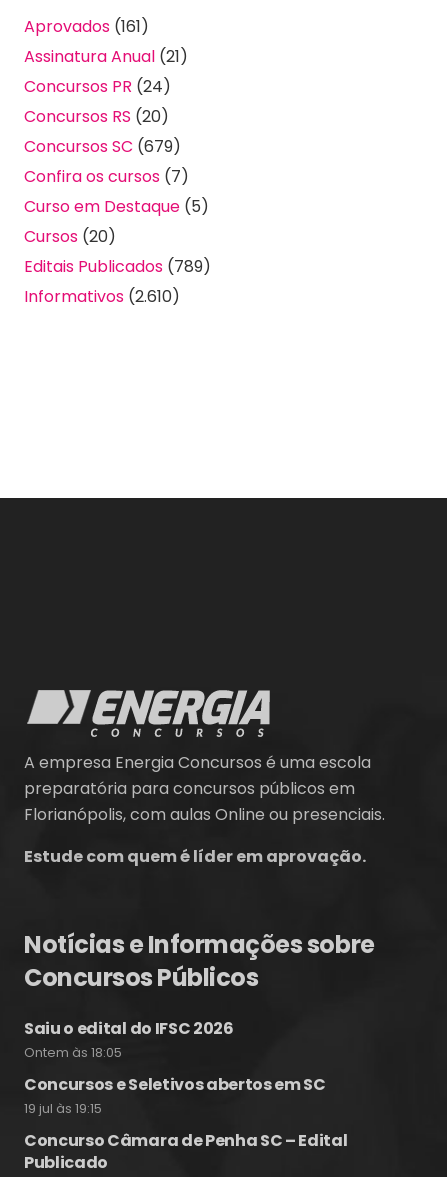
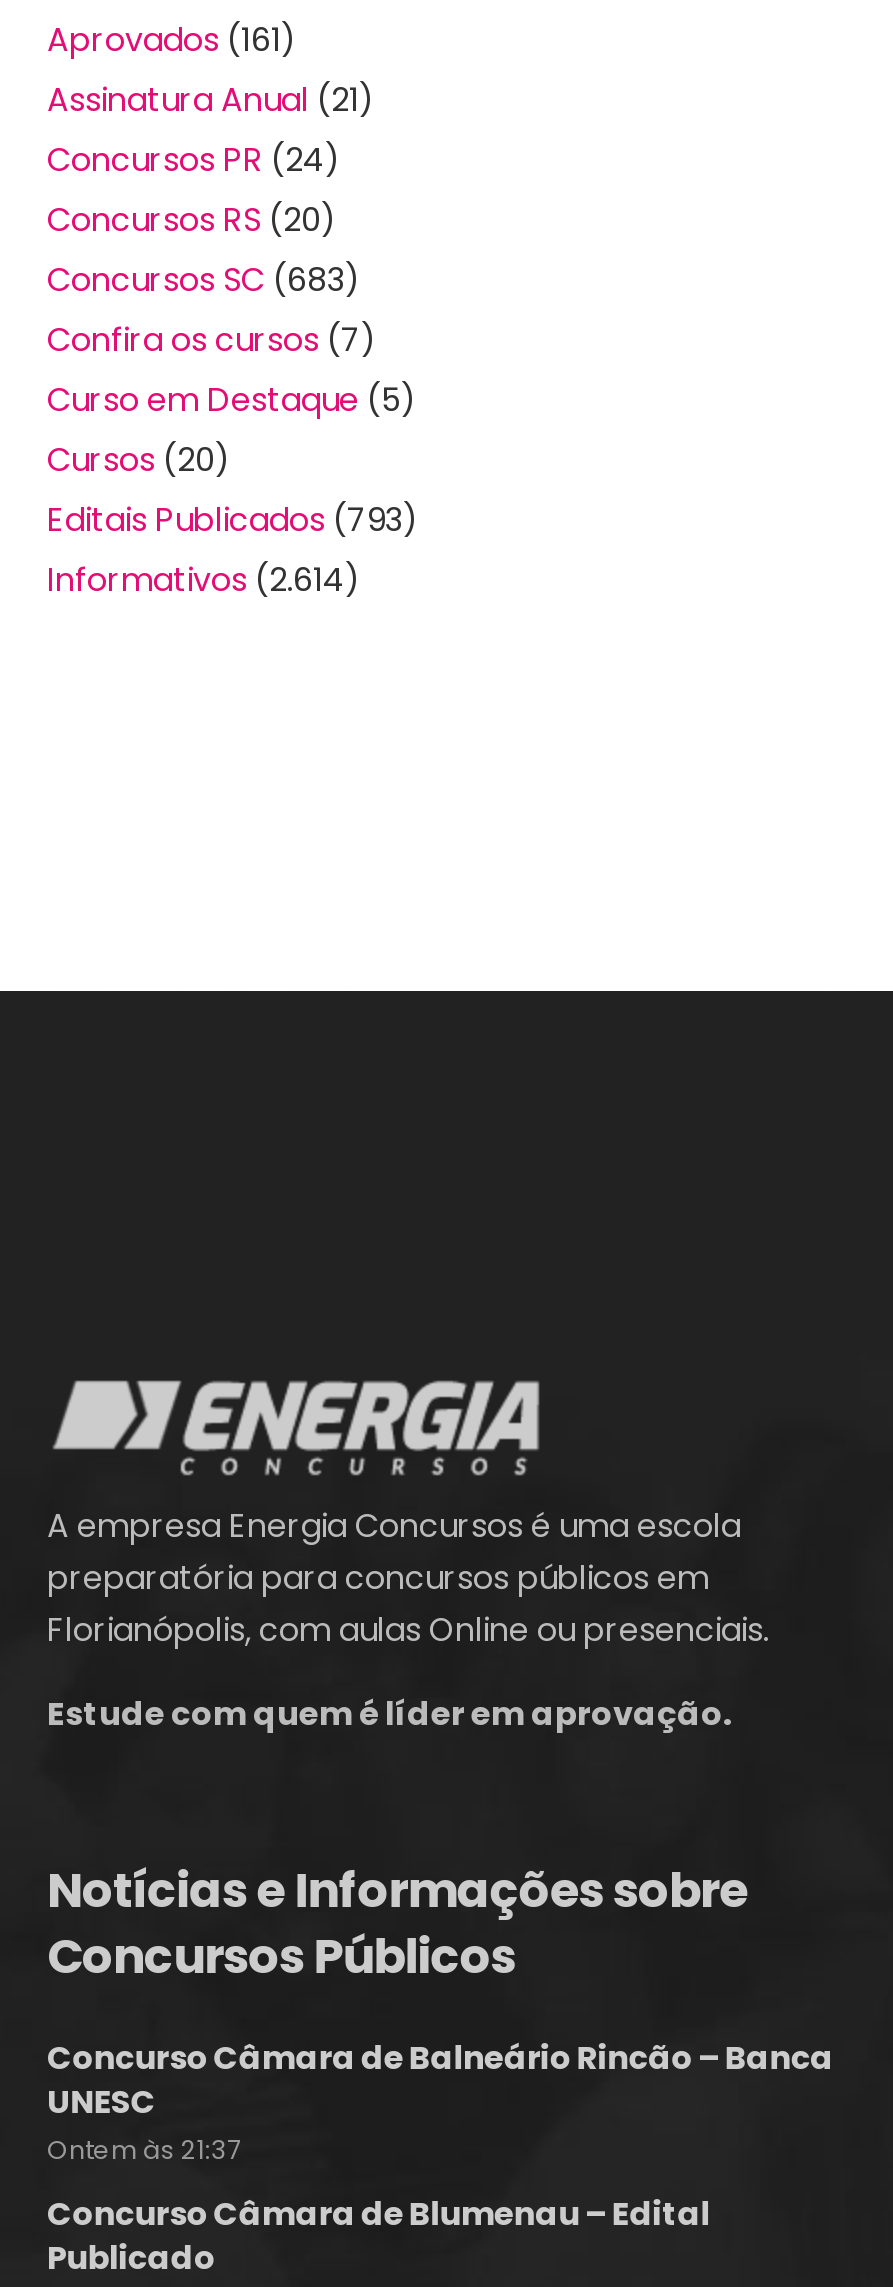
- Concursos SC (679)
+ Concursos SC (683)

- Editais Publicados (789)
+ Editais Publicados (793)

- Informativos (2.610)
+ Informativos (2.614)

- Saiu o edital do IFSC 2026
- Ontem às 18:05
- Concursos e Seletivos abertos em SC
- 19 jul às 19:15
- Concurso Câmara de Penha SC – Edital
+ Concurso Câmara de Balneário Rincão – Banca
+ UNESC
+ Ontem às 21:37
+ Concurso Câmara de Blumenau – Edital
